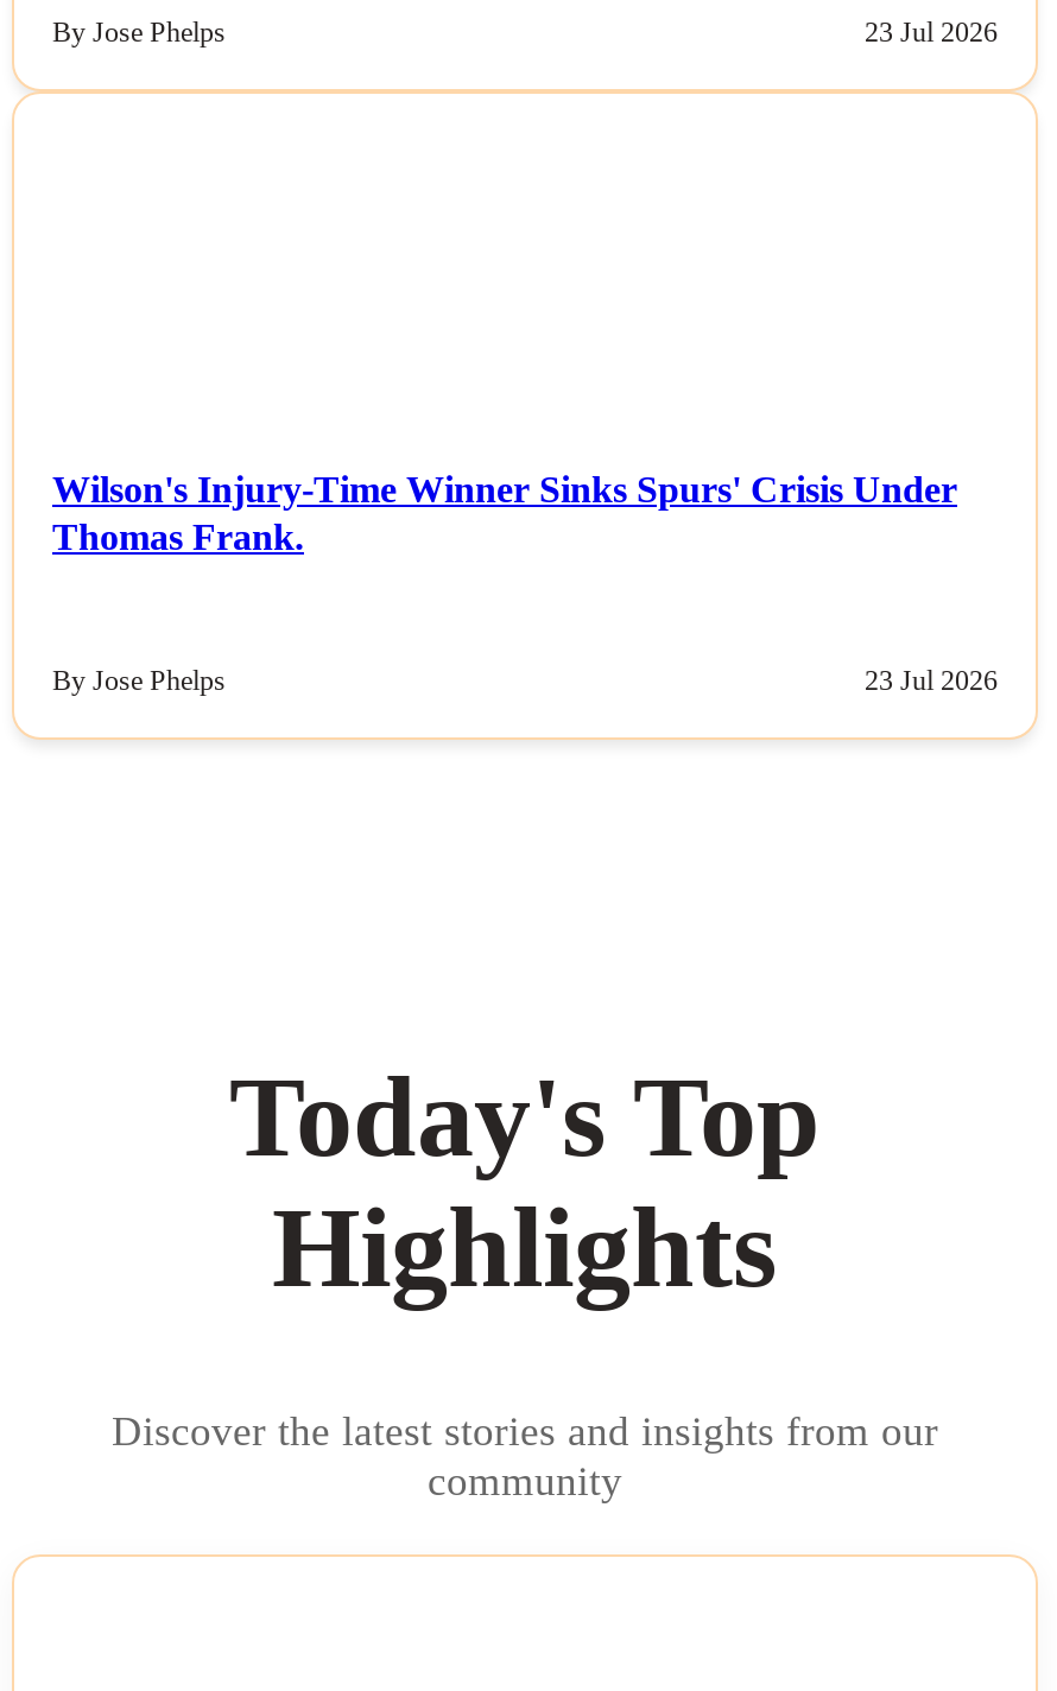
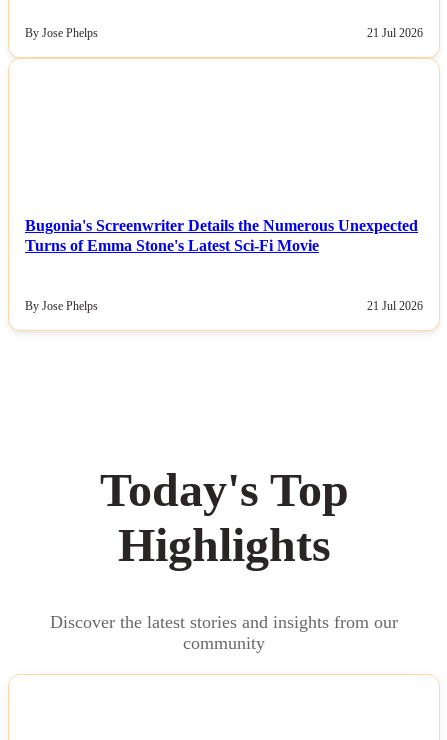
- 23 Jul 2026
+ 21 Jul 2026

- Wilson's Injury-Time Winner Sinks Spurs' Crisis Under
- Thomas Frank.
+ Bugonia's Screenwriter Details the Numerous Unexpected
+ Turns of Emma Stone's Latest Sci-Fi Movie

- 23 Jul 2026
+ 21 Jul 2026
